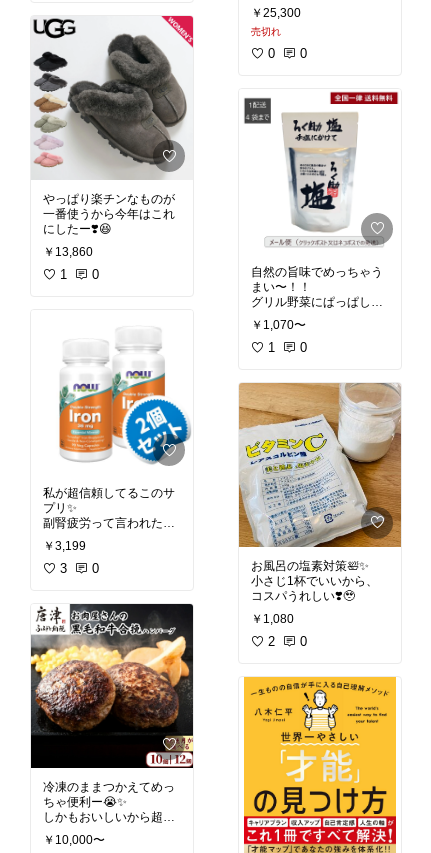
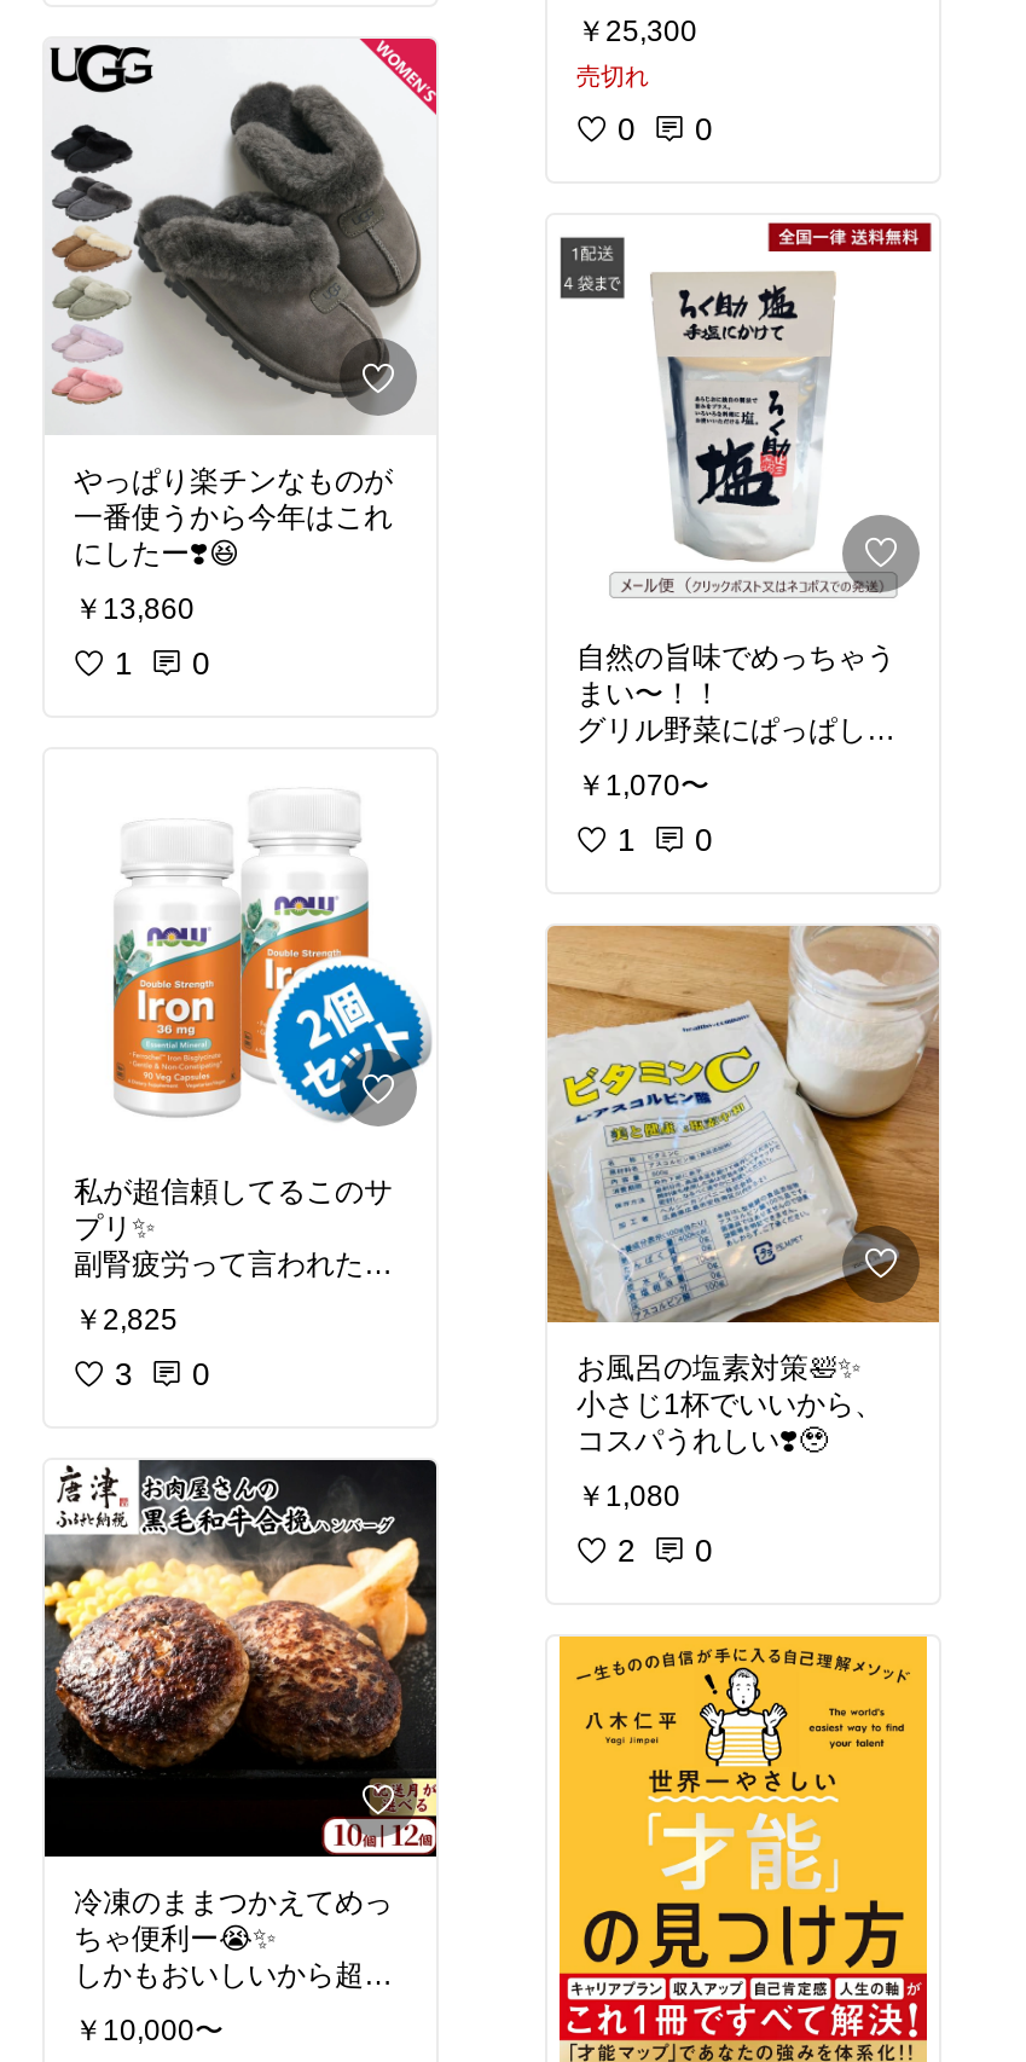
- ￥3,199
+ ￥2,825
